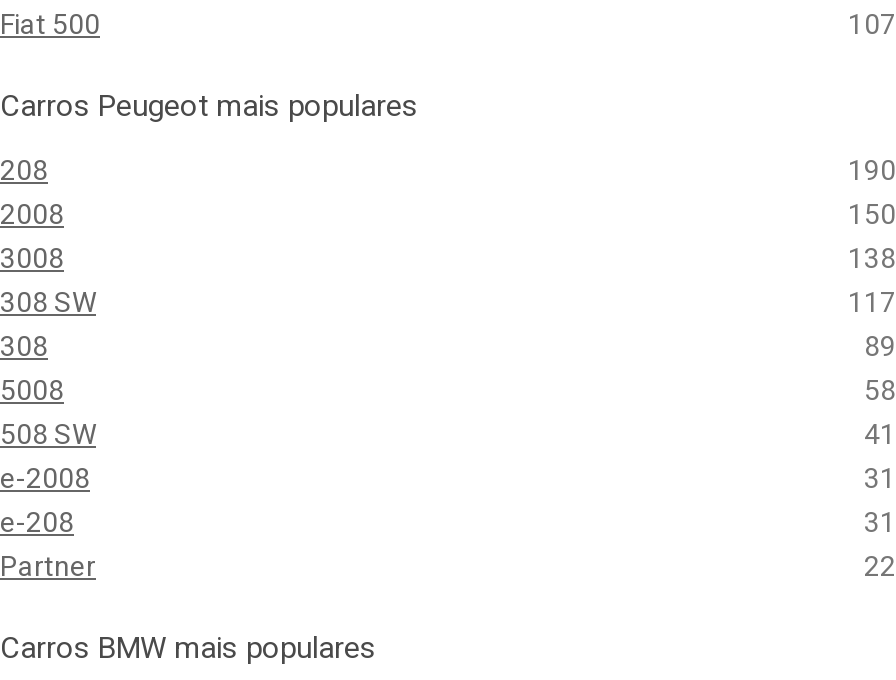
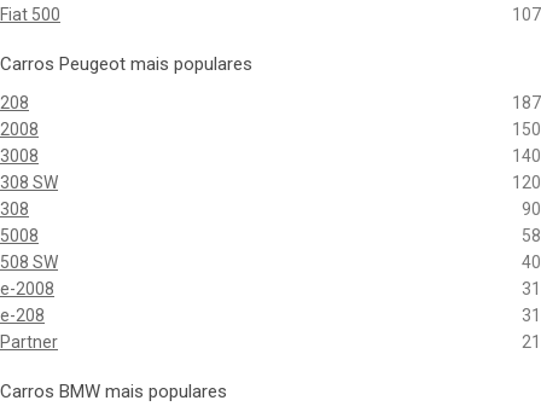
- 190
+ 187

- 138
+ 140

- 117
+ 120

- 89
+ 90

- 41
+ 40

- 22
+ 21
